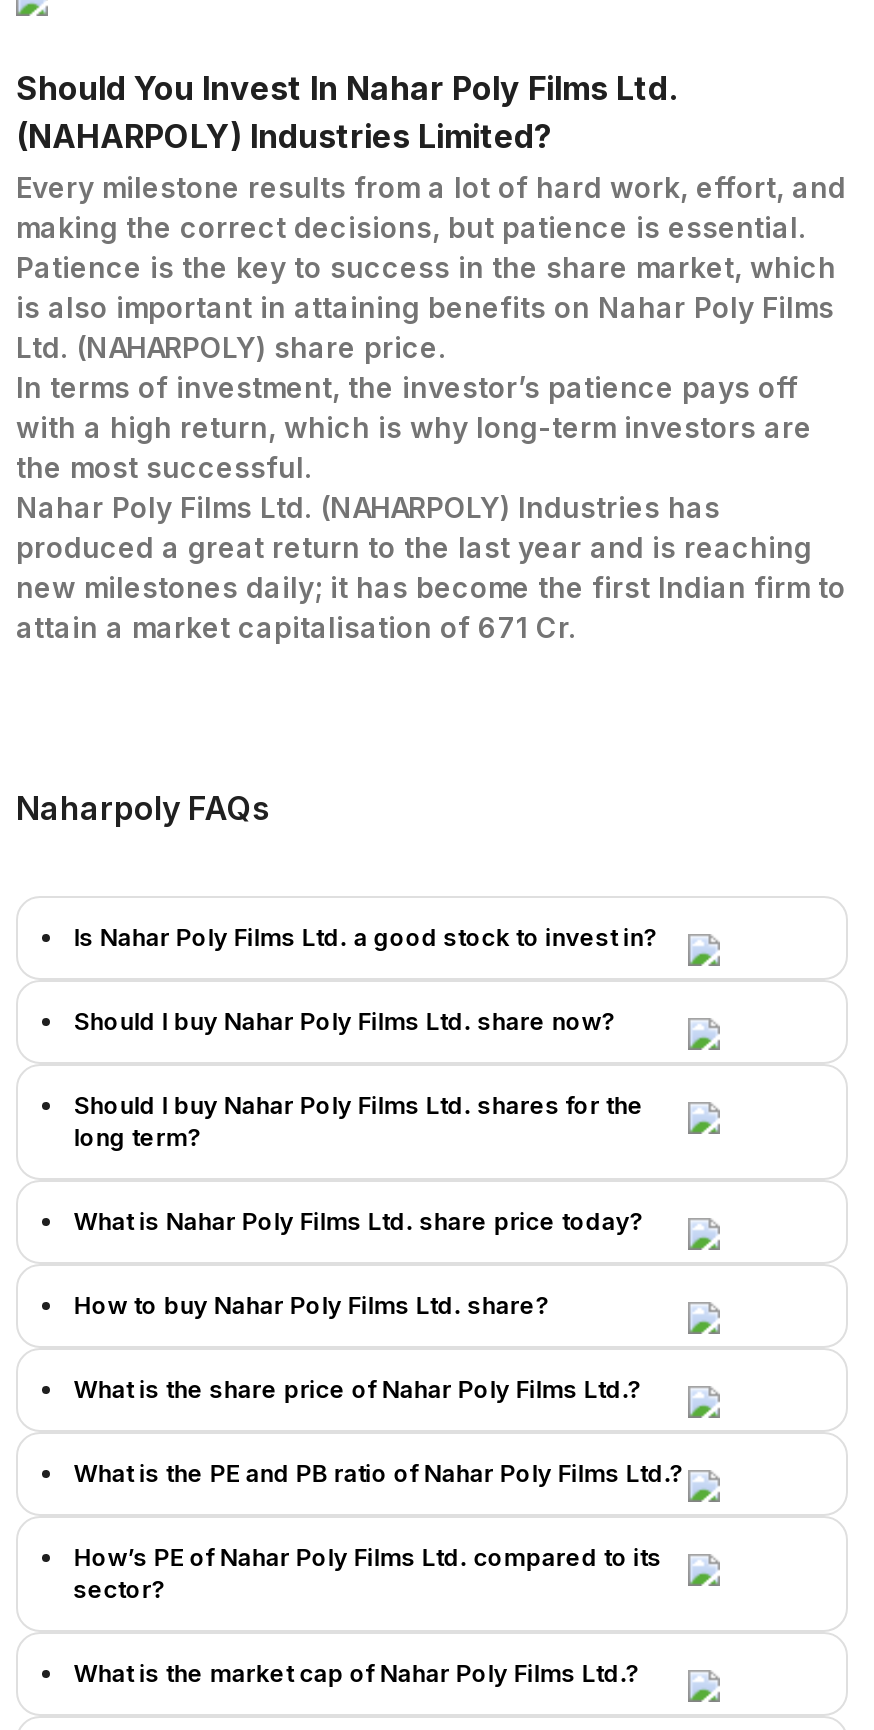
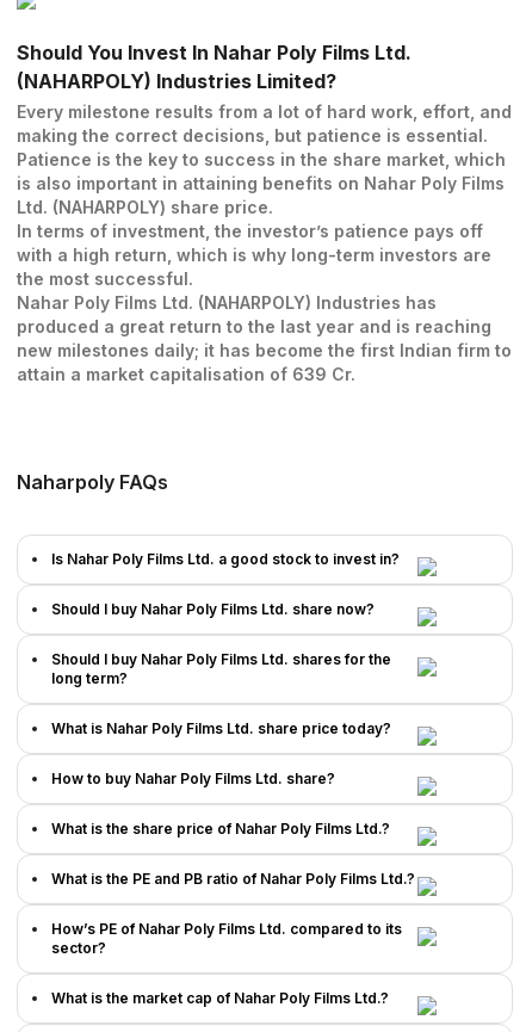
- attain a market capitalisation of 671 Cr.
+ attain a market capitalisation of 639 Cr.
